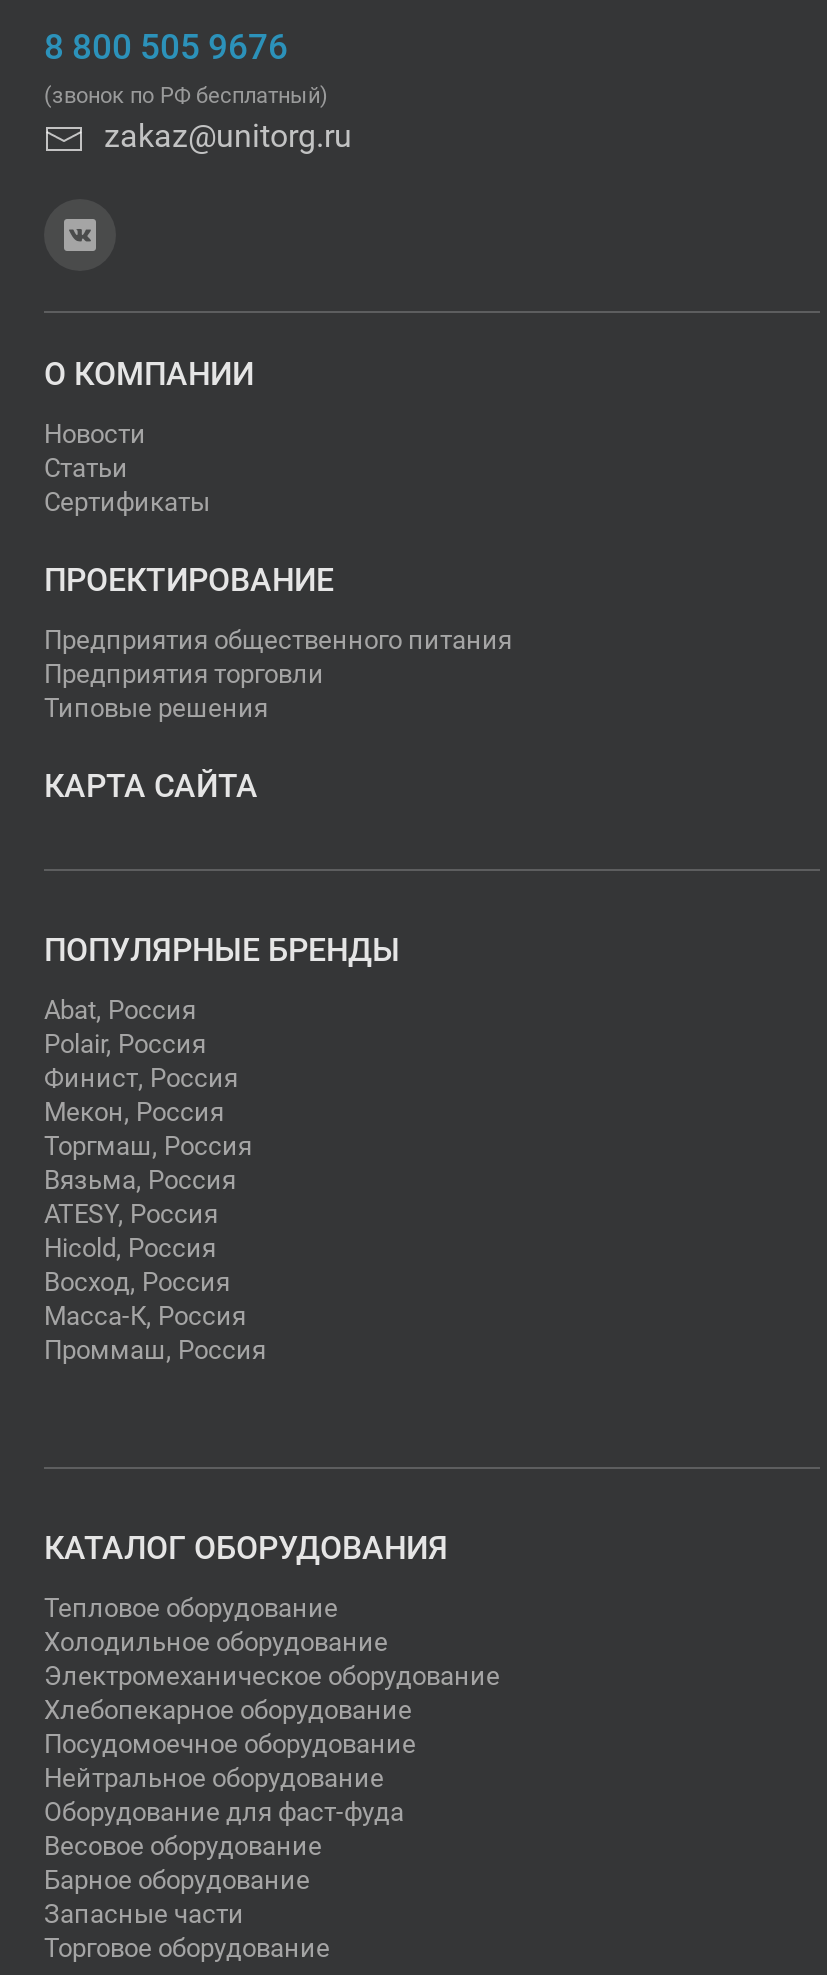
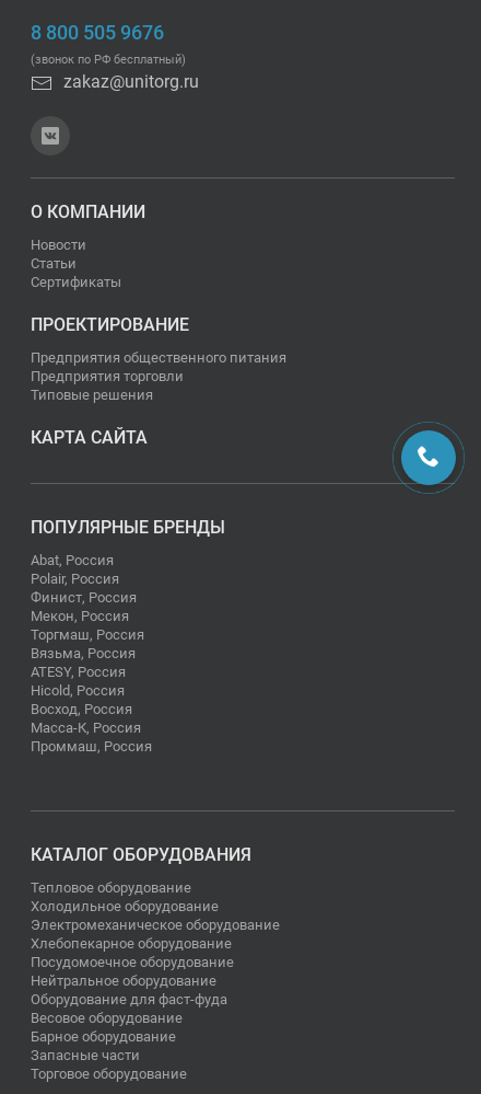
+ [image]
